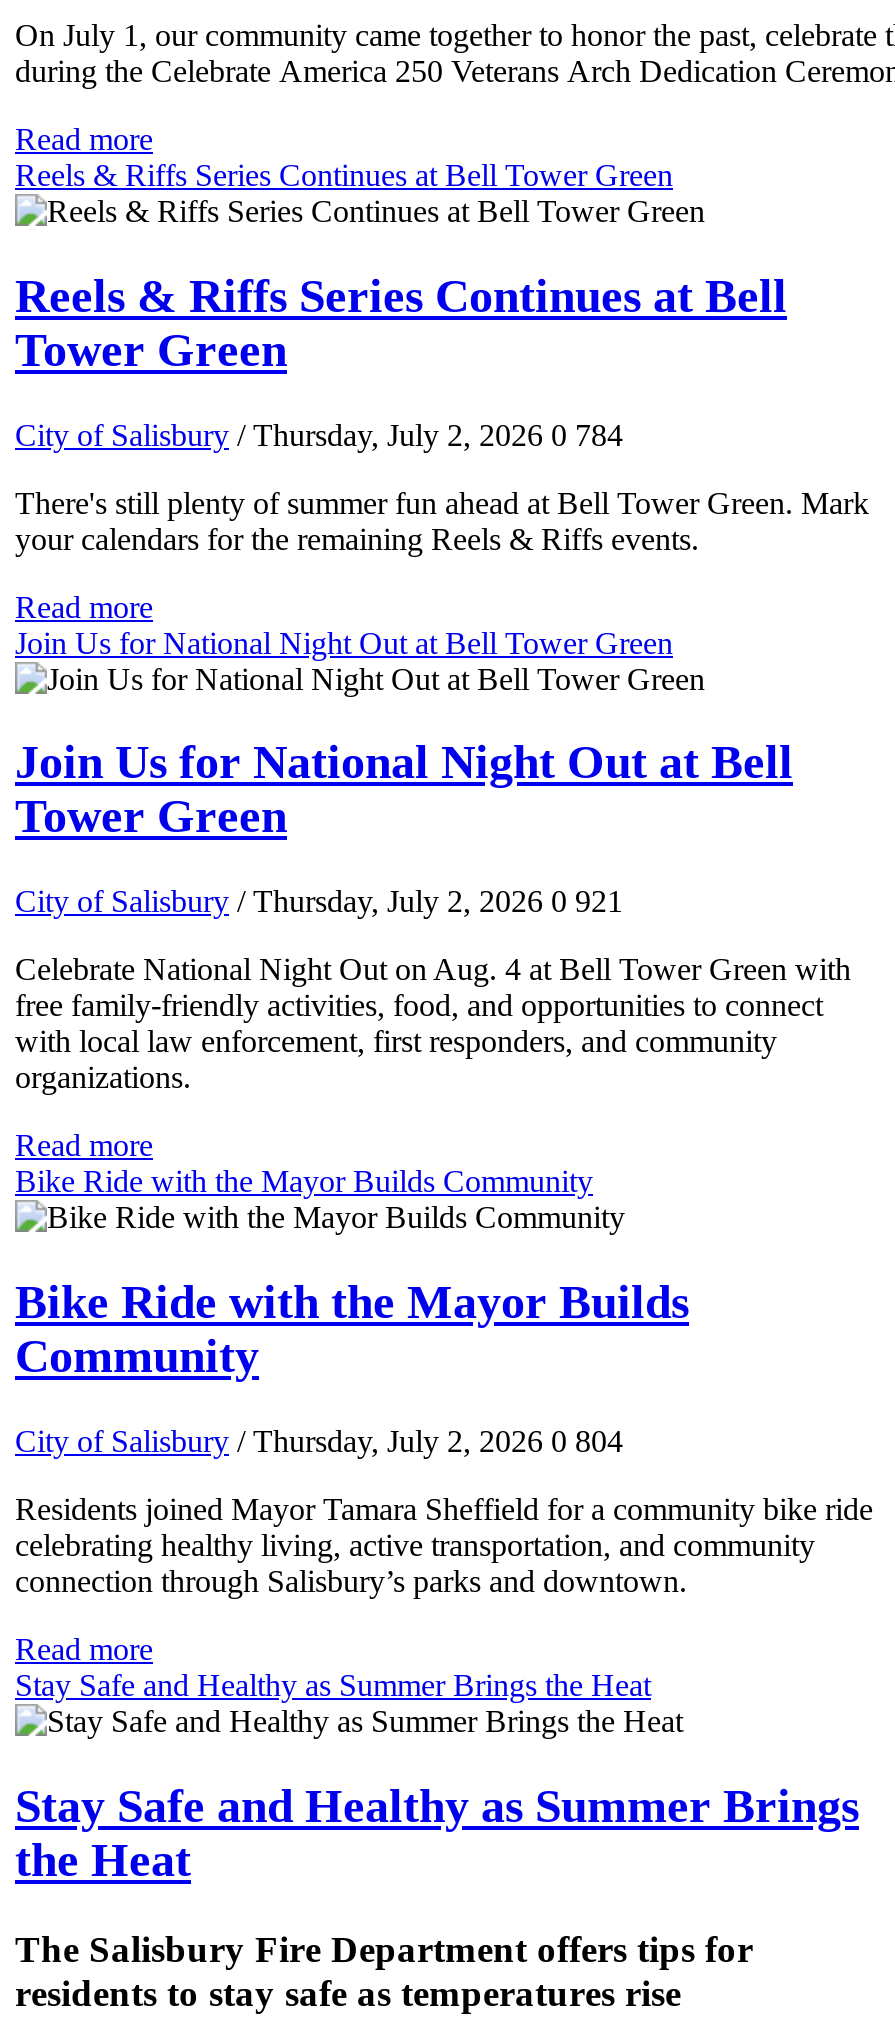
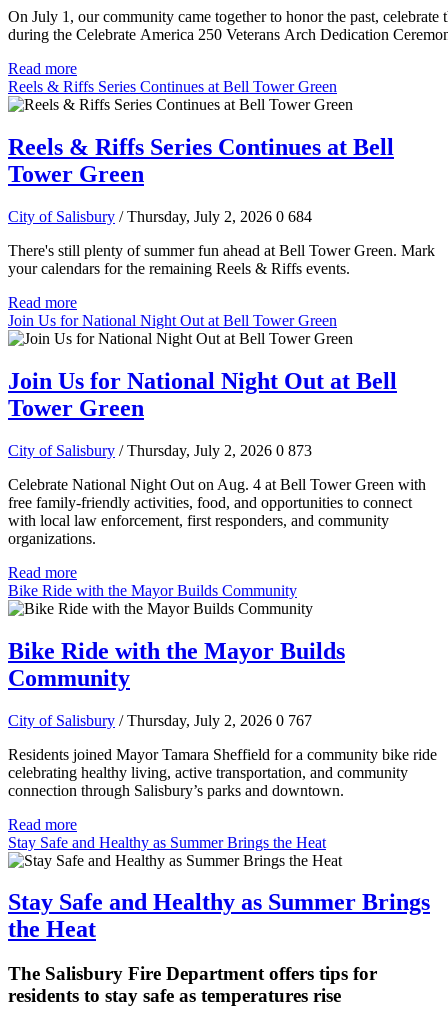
- City of Salisbury / Thursday, July 2, 2026 0 784
+ City of Salisbury / Thursday, July 2, 2026 0 684

- City of Salisbury / Thursday, July 2, 2026 0 921
+ City of Salisbury / Thursday, July 2, 2026 0 873

- City of Salisbury / Thursday, July 2, 2026 0 804
+ City of Salisbury / Thursday, July 2, 2026 0 767
